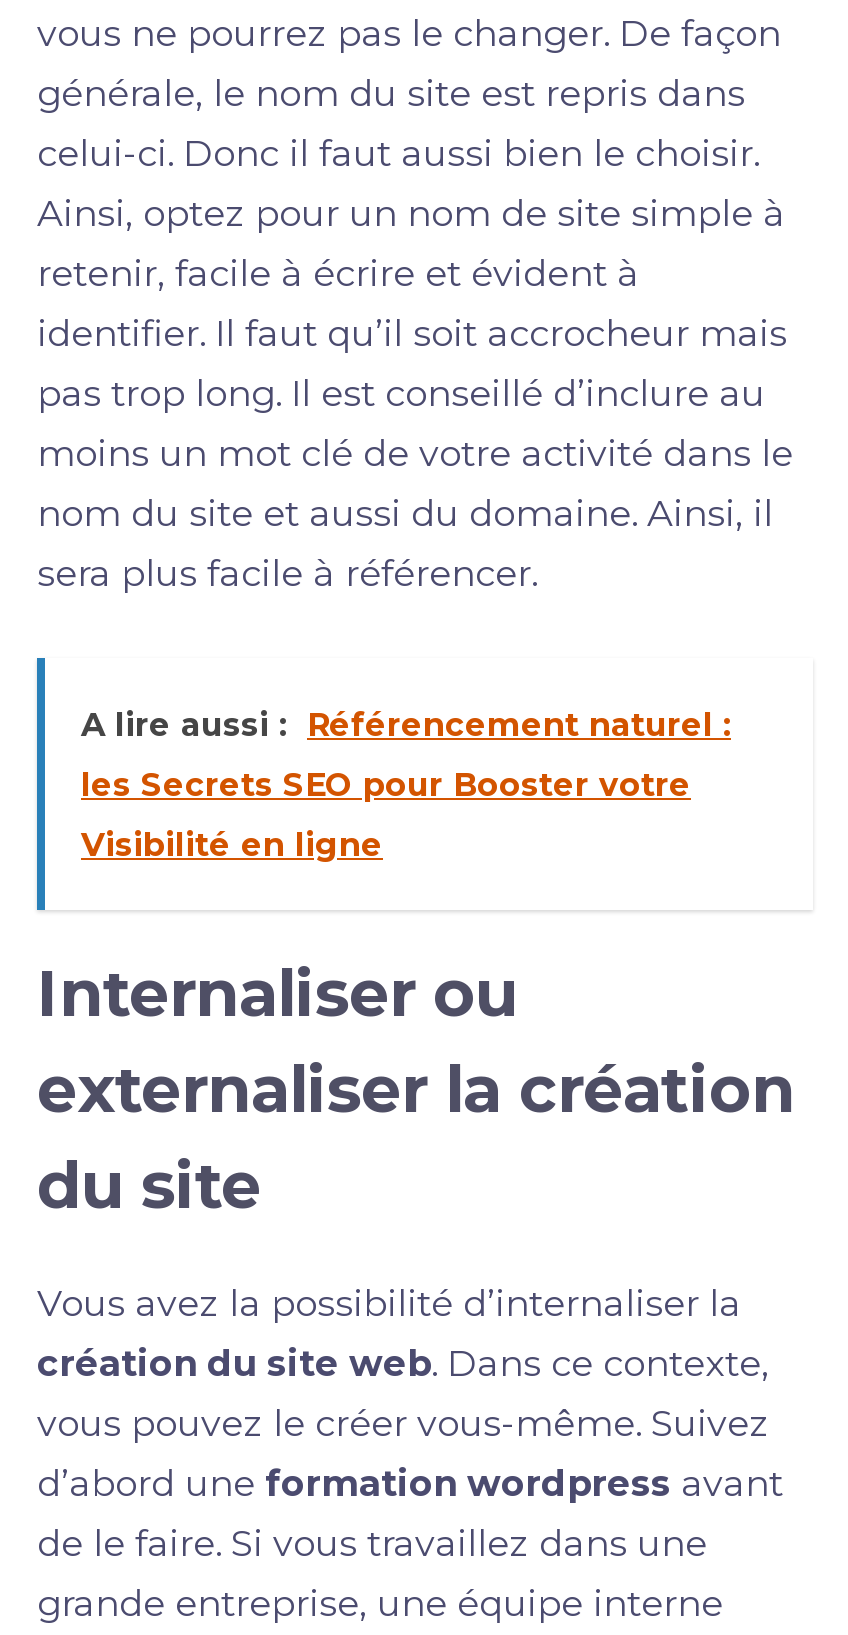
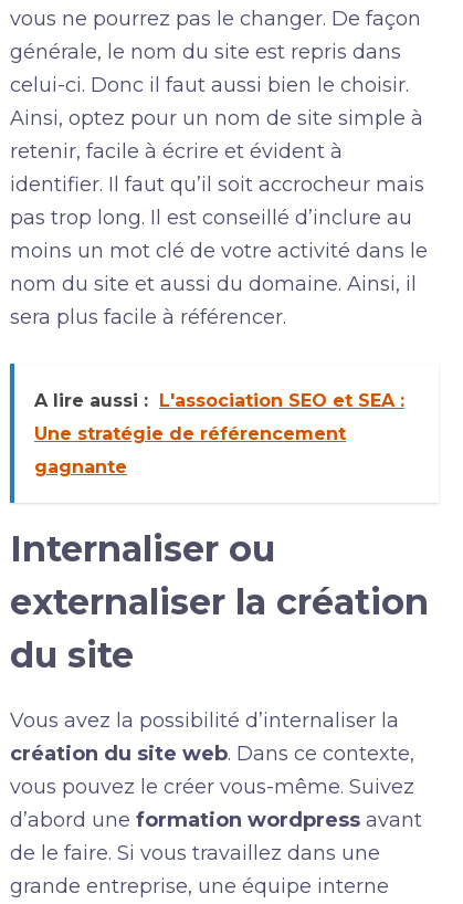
- A lire aussi : Référencement naturel :
+ A lire aussi : L'association SEO et SEA :

- les Secrets SEO pour Booster votre
+ Une stratégie de référencement

- Visibilité en ligne
+ gagnante
